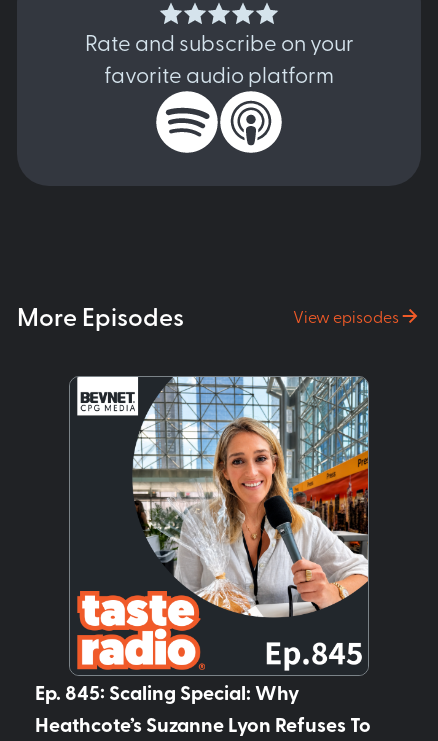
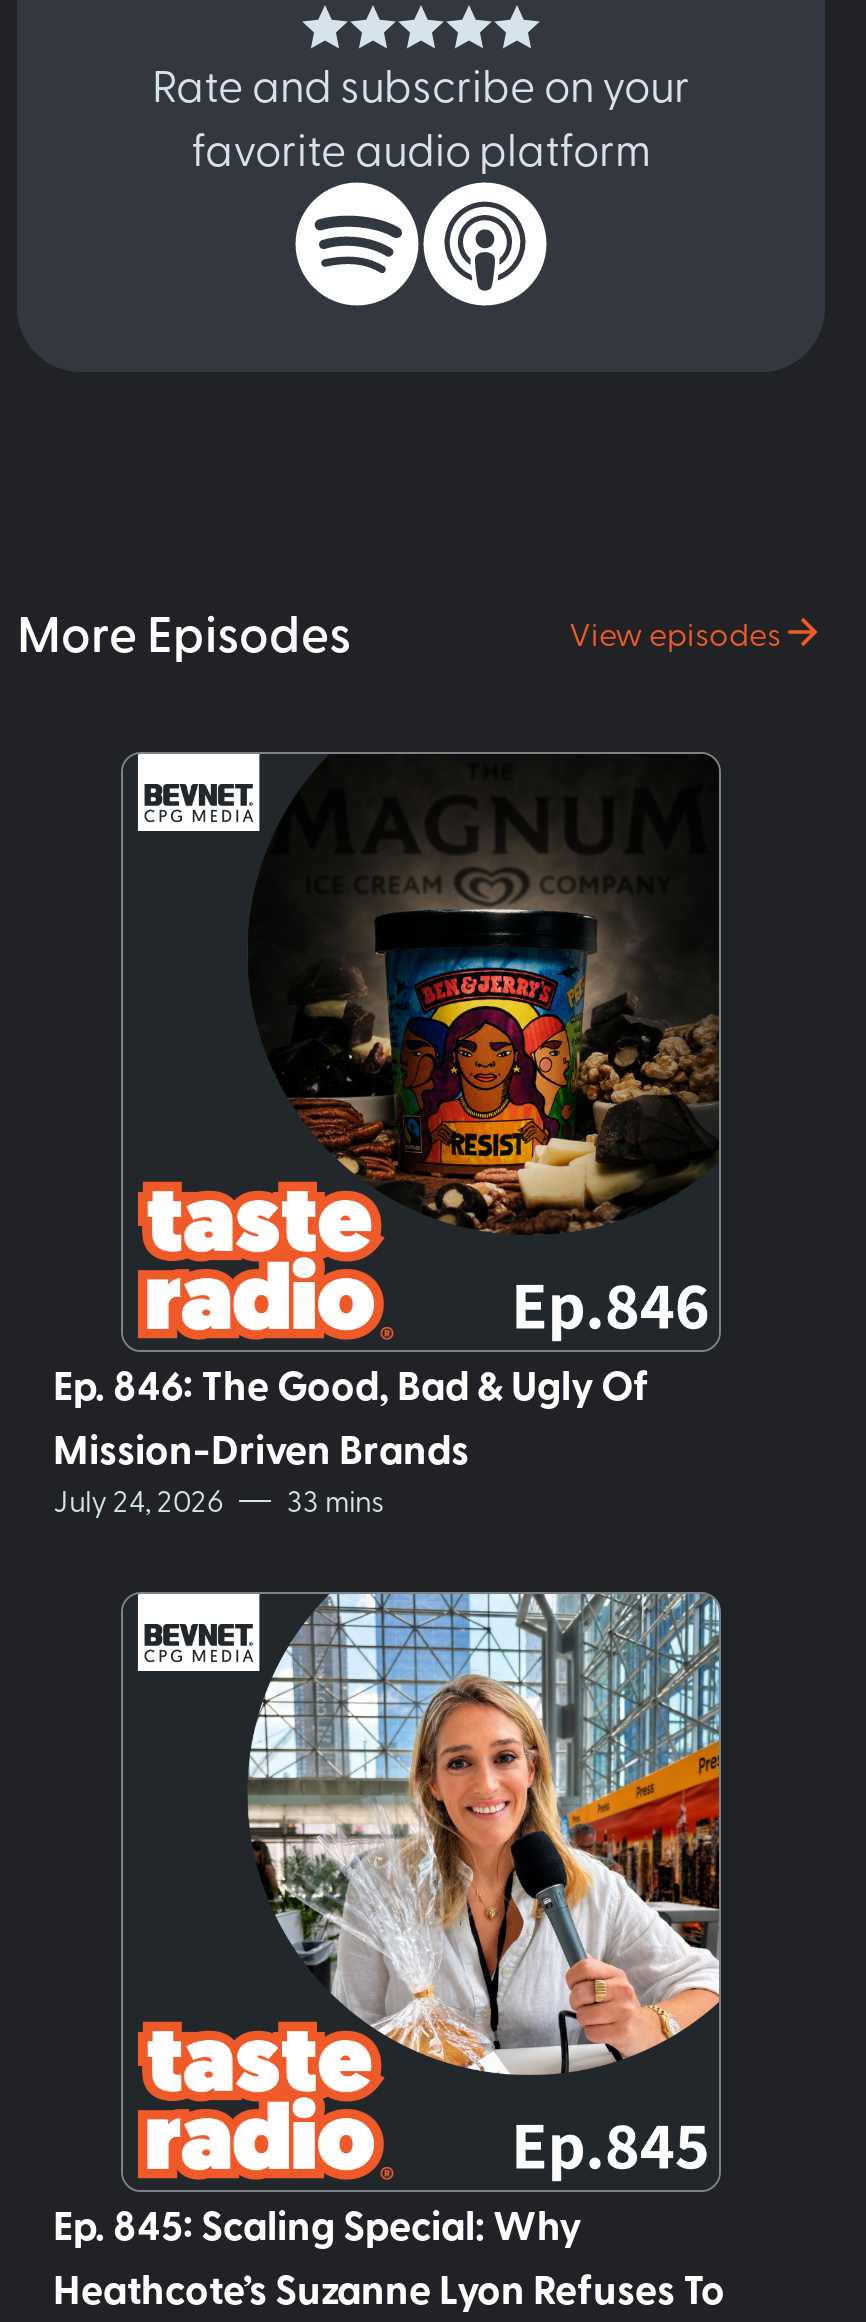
+ Ep. 846: The Good, Bad & Ugly Of
+ Mission-Driven Brands
+ July 24, 2026
+ 33 mins

+ [image]
